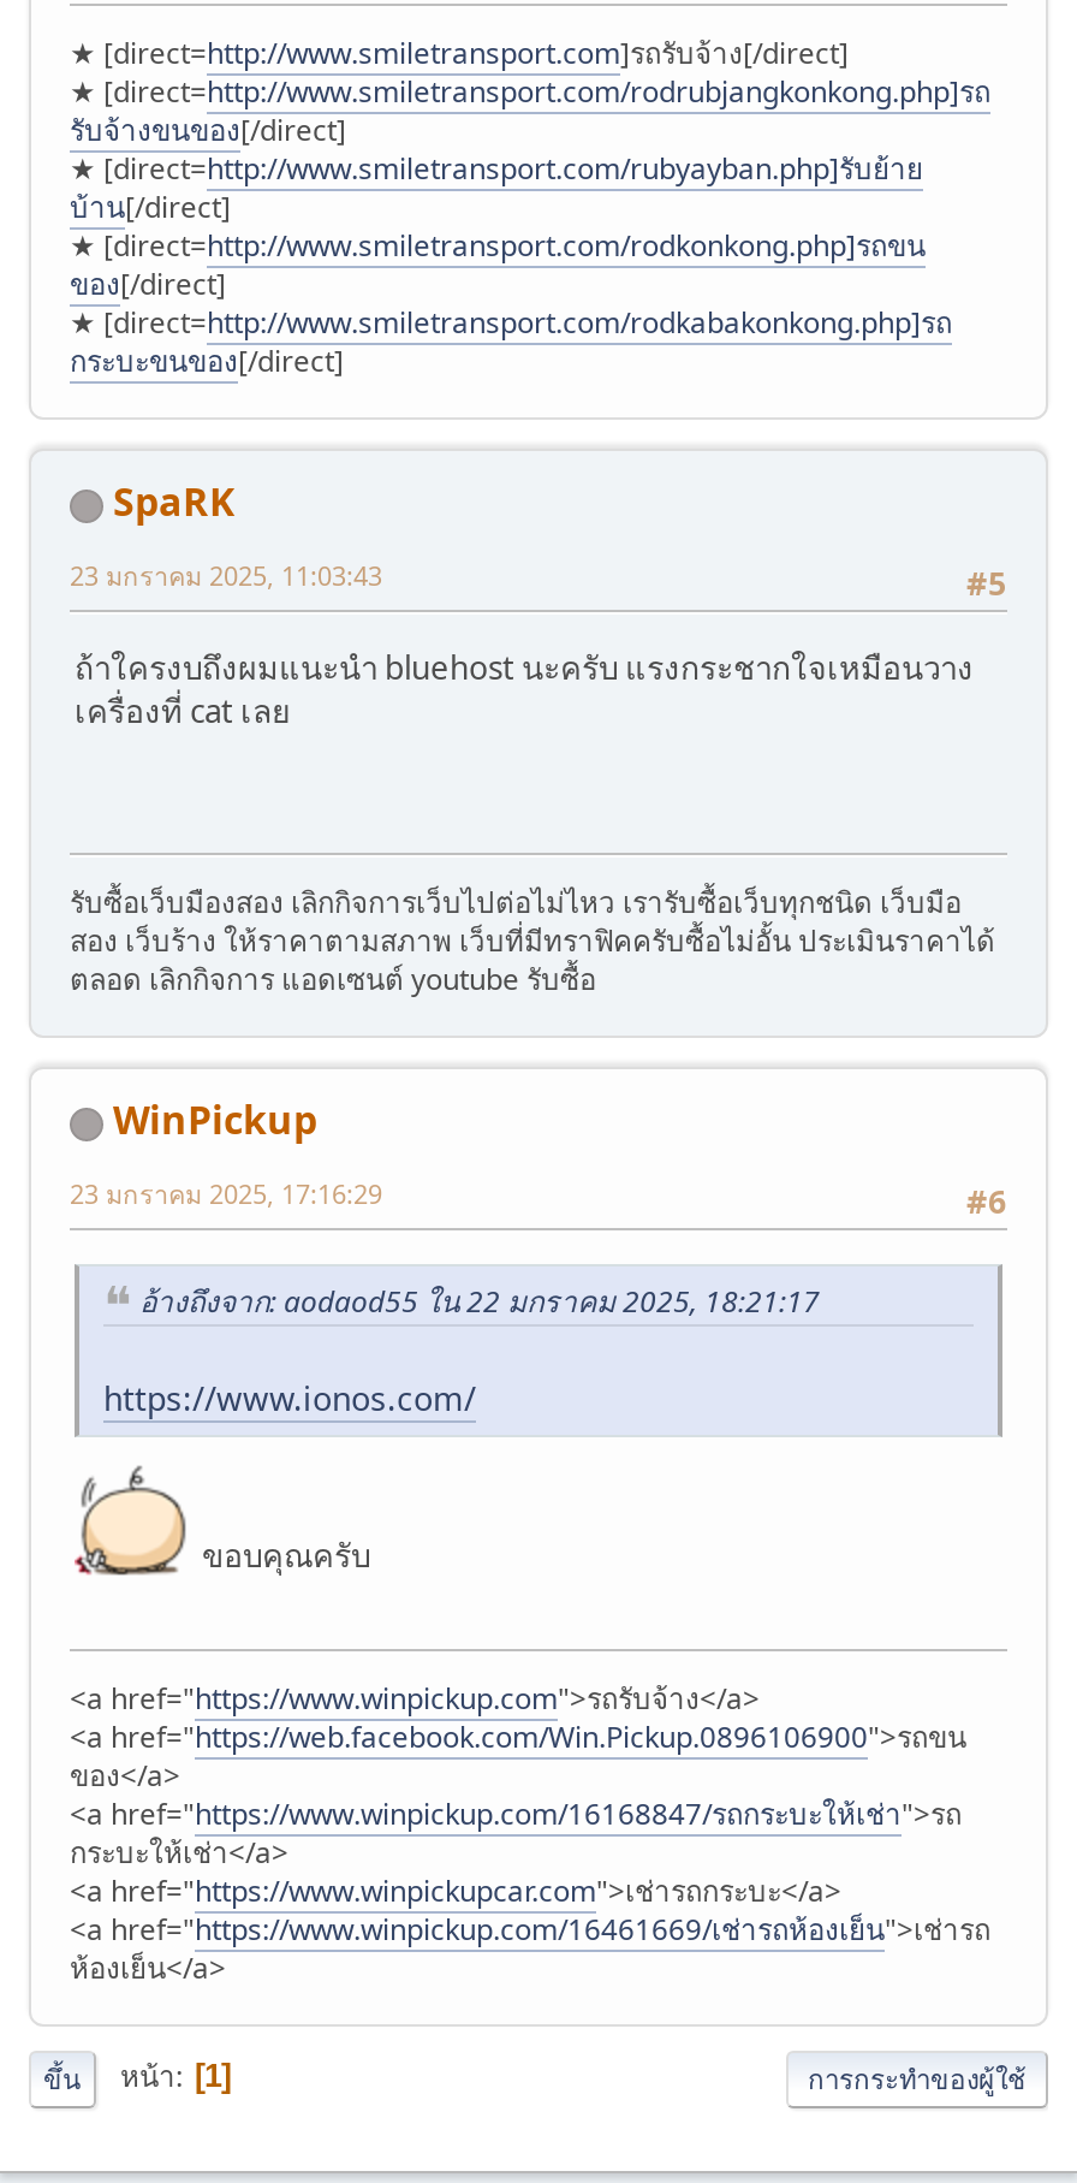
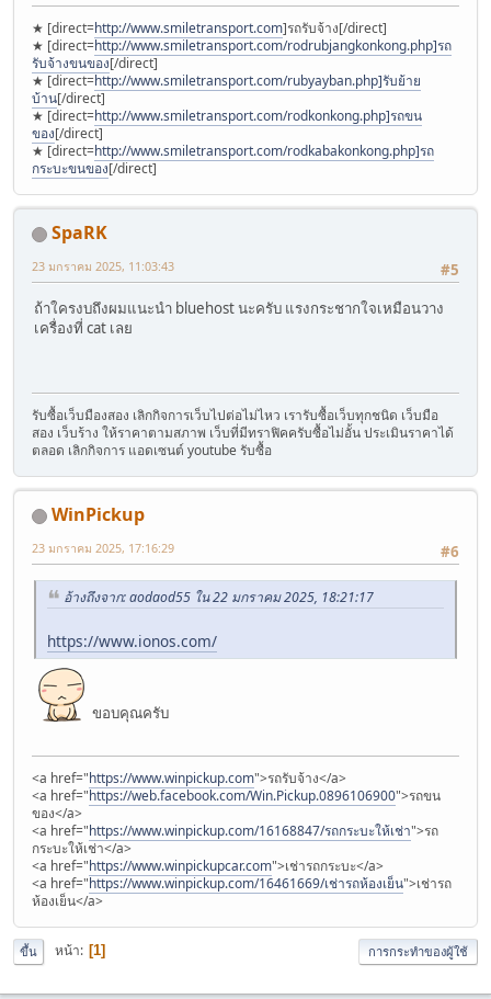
- [image]
+ [image]
